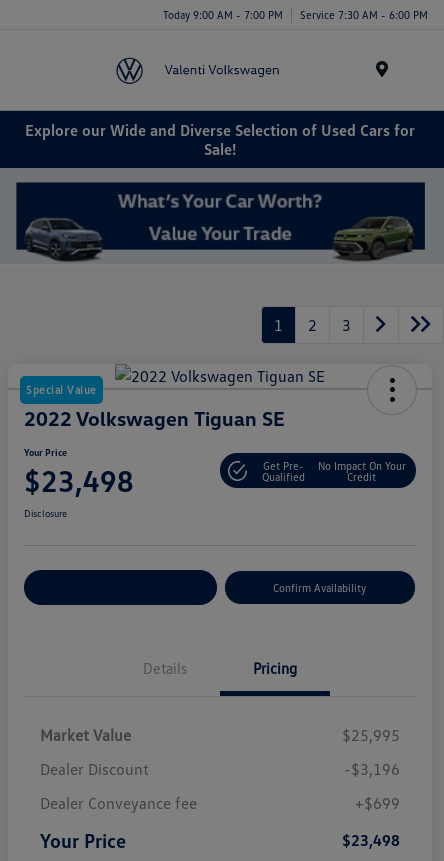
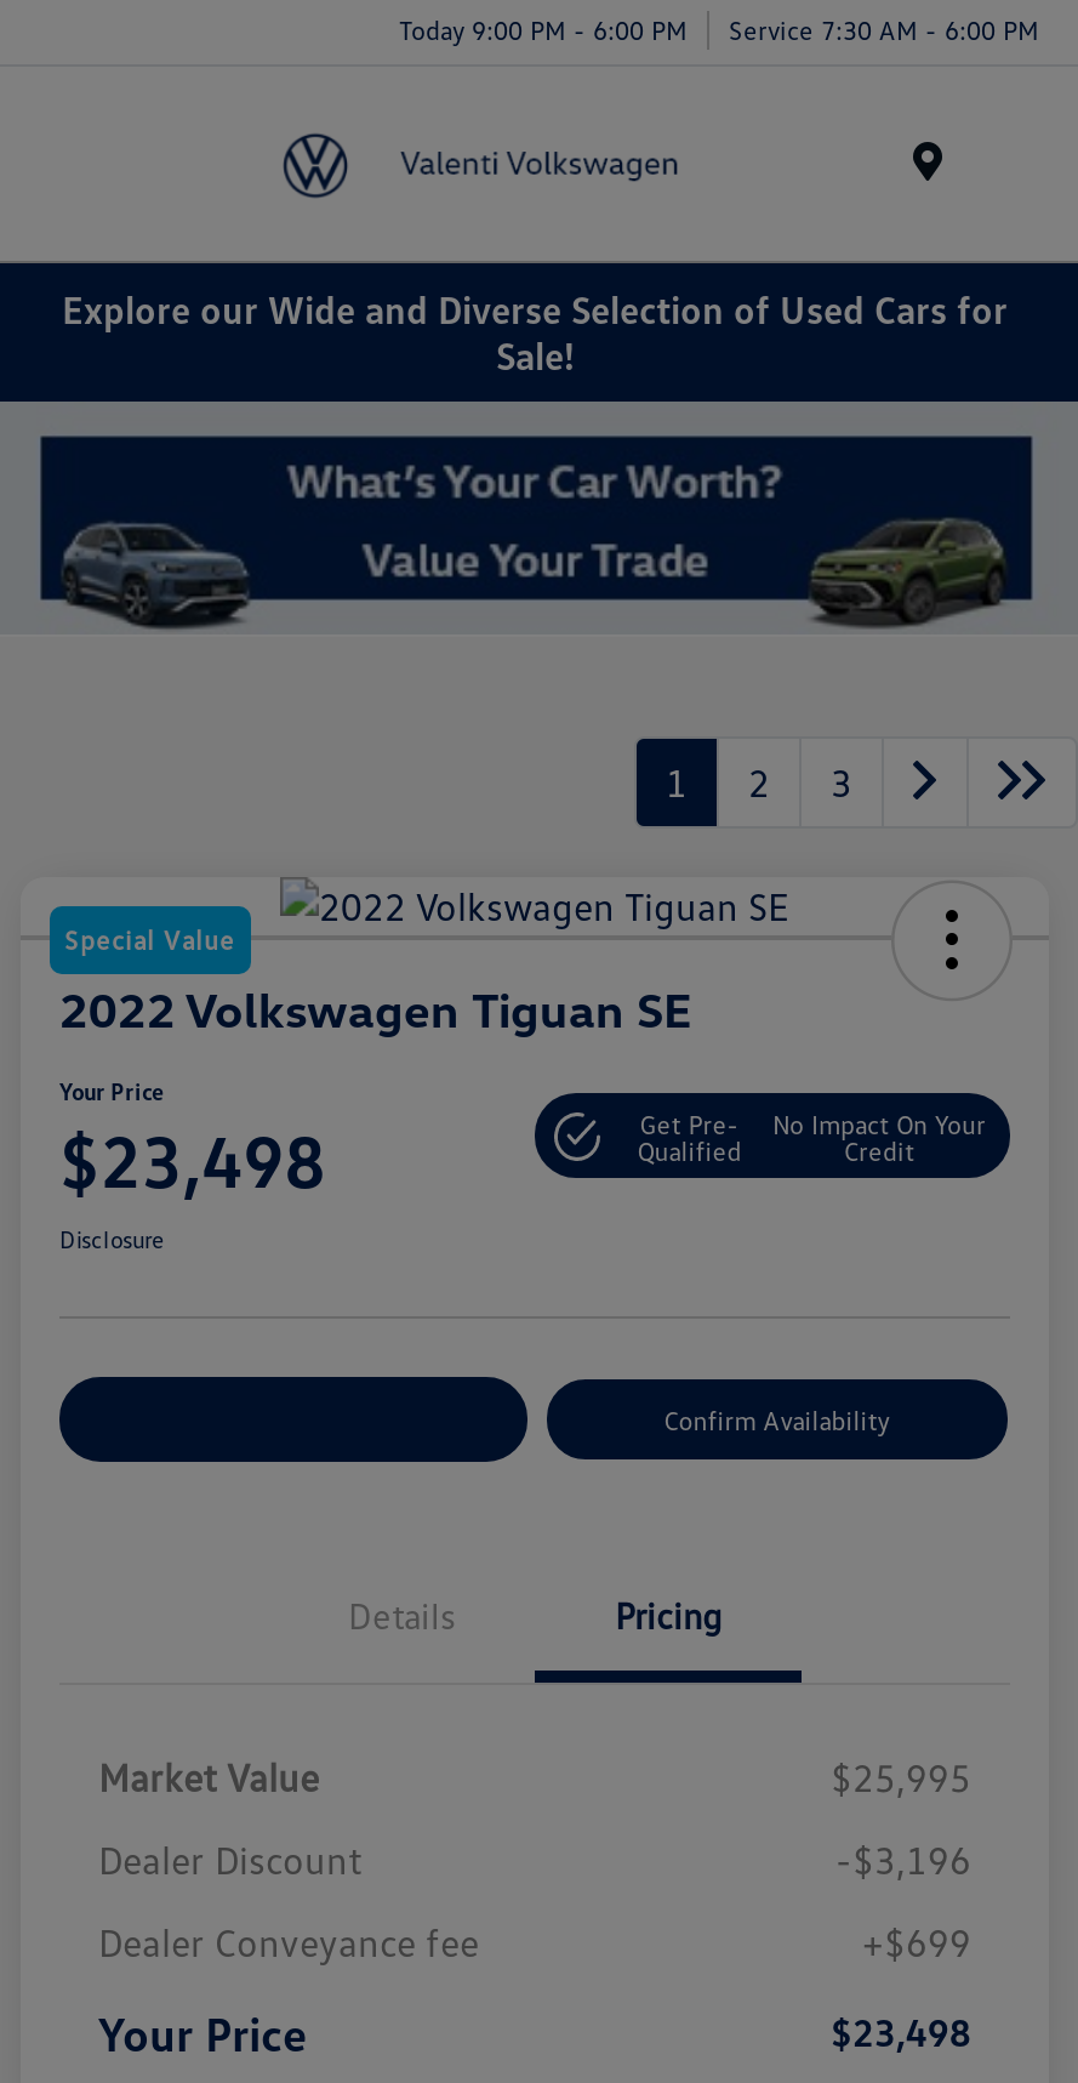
- Today 9:00 AM - 7:00 PM Service 7:30 AM - 6:00 PM
+ Today 9:00 PM - 6:00 PM Service 7:30 AM - 6:00 PM
